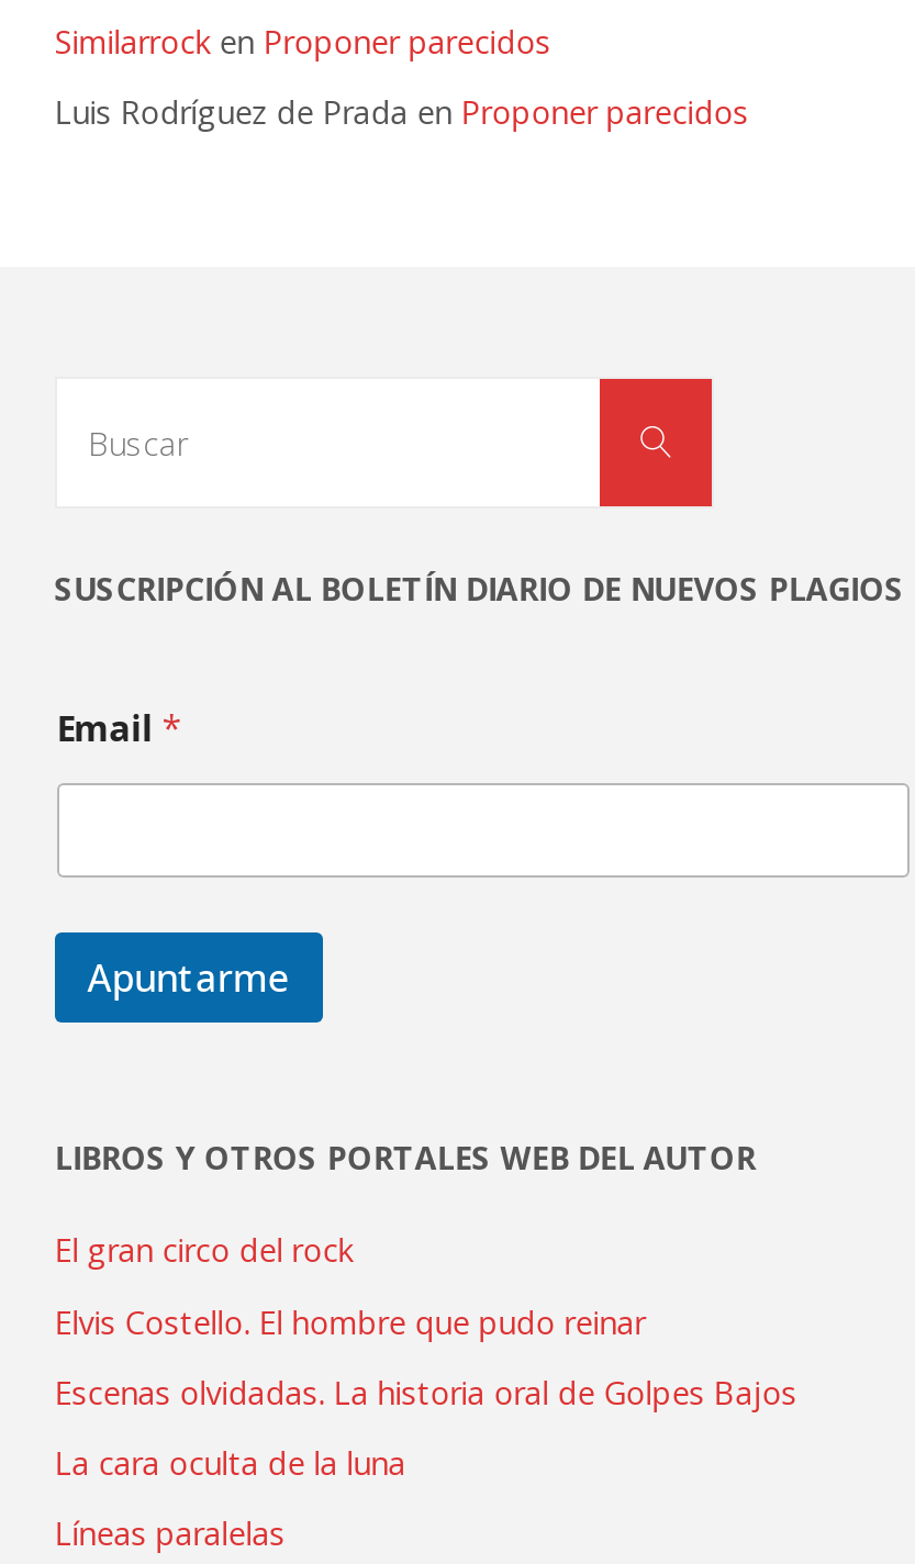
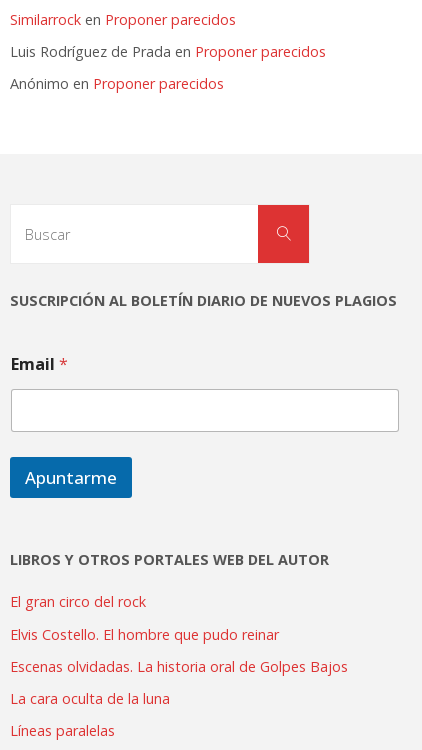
+ Anónimo en Proponer parecidos
